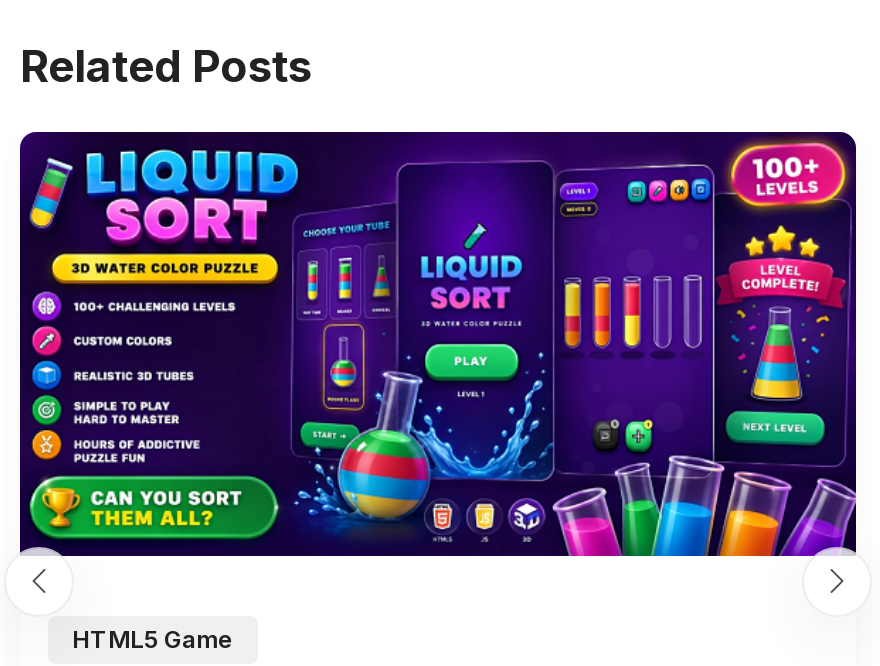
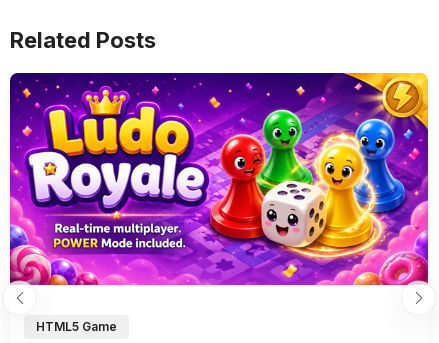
- [image]
+ [image]
